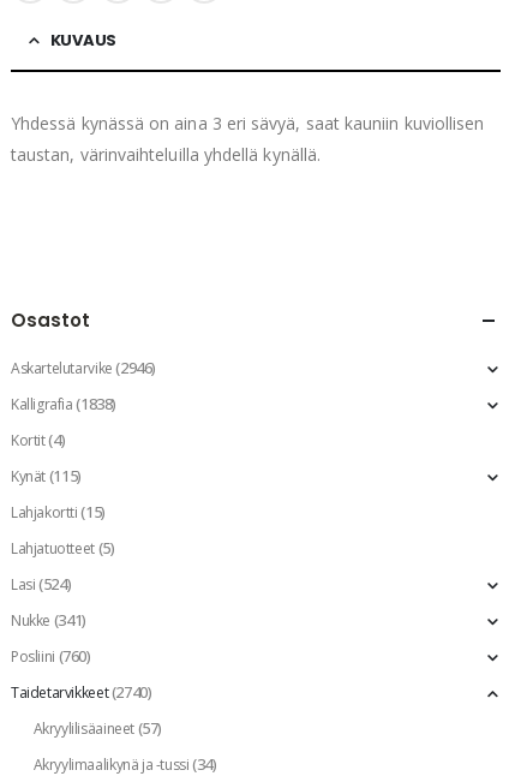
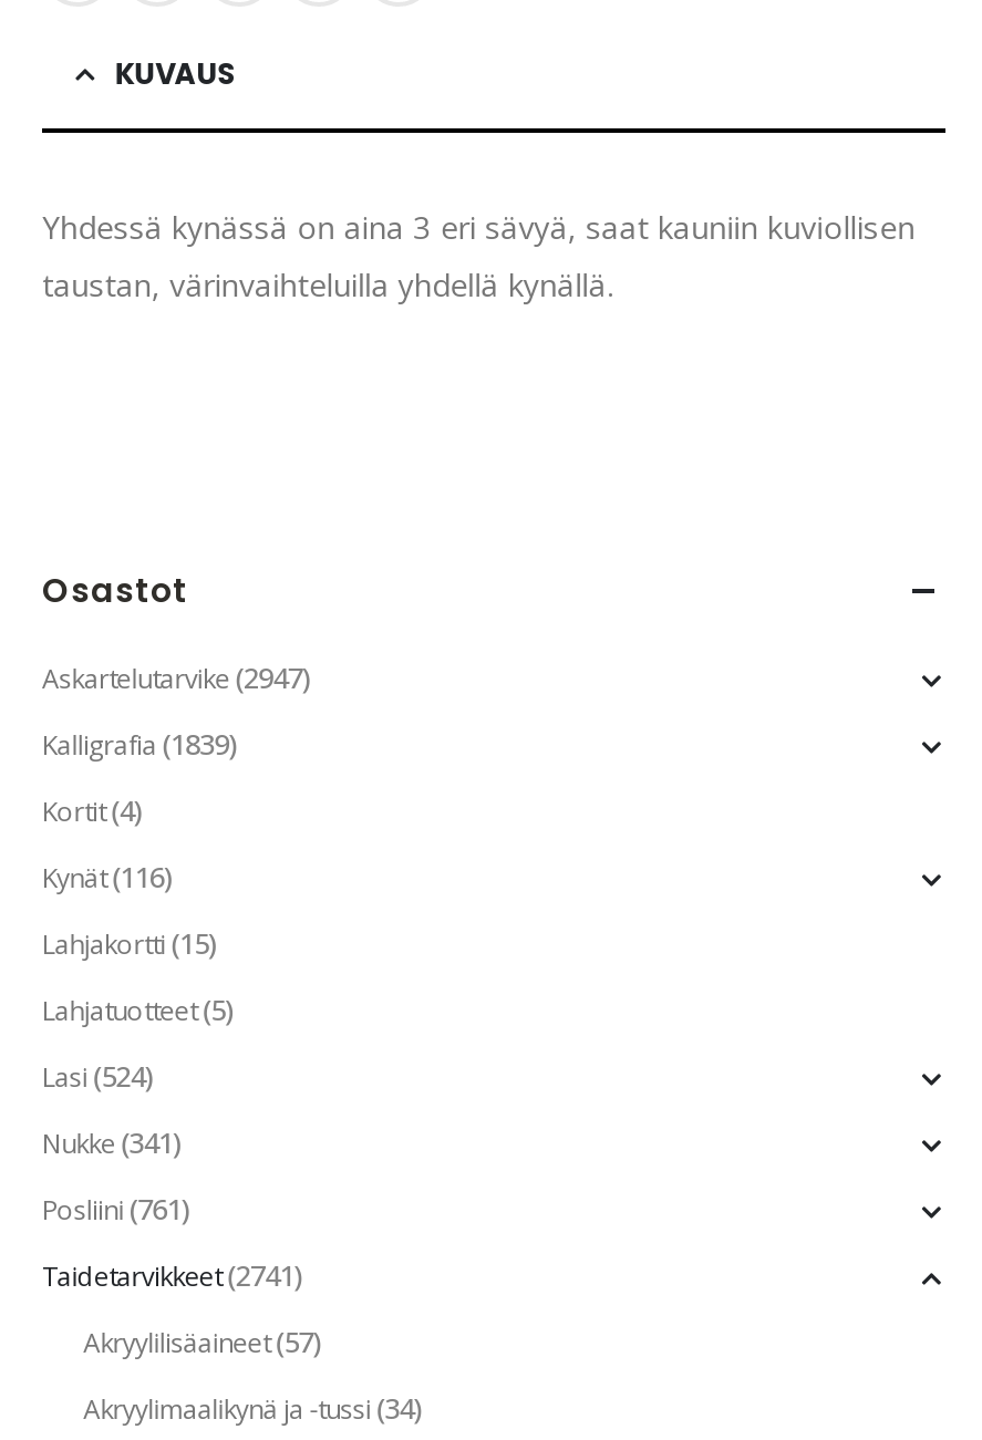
- Askartelutarvike (2946)
+ Askartelutarvike (2947)

- Kalligrafia (1838)
+ Kalligrafia (1839)

- Kynät (115)
+ Kynät (116)

- Posliini (760)
+ Posliini (761)

- Taidetarvikkeet (2740)
+ Taidetarvikkeet (2741)
